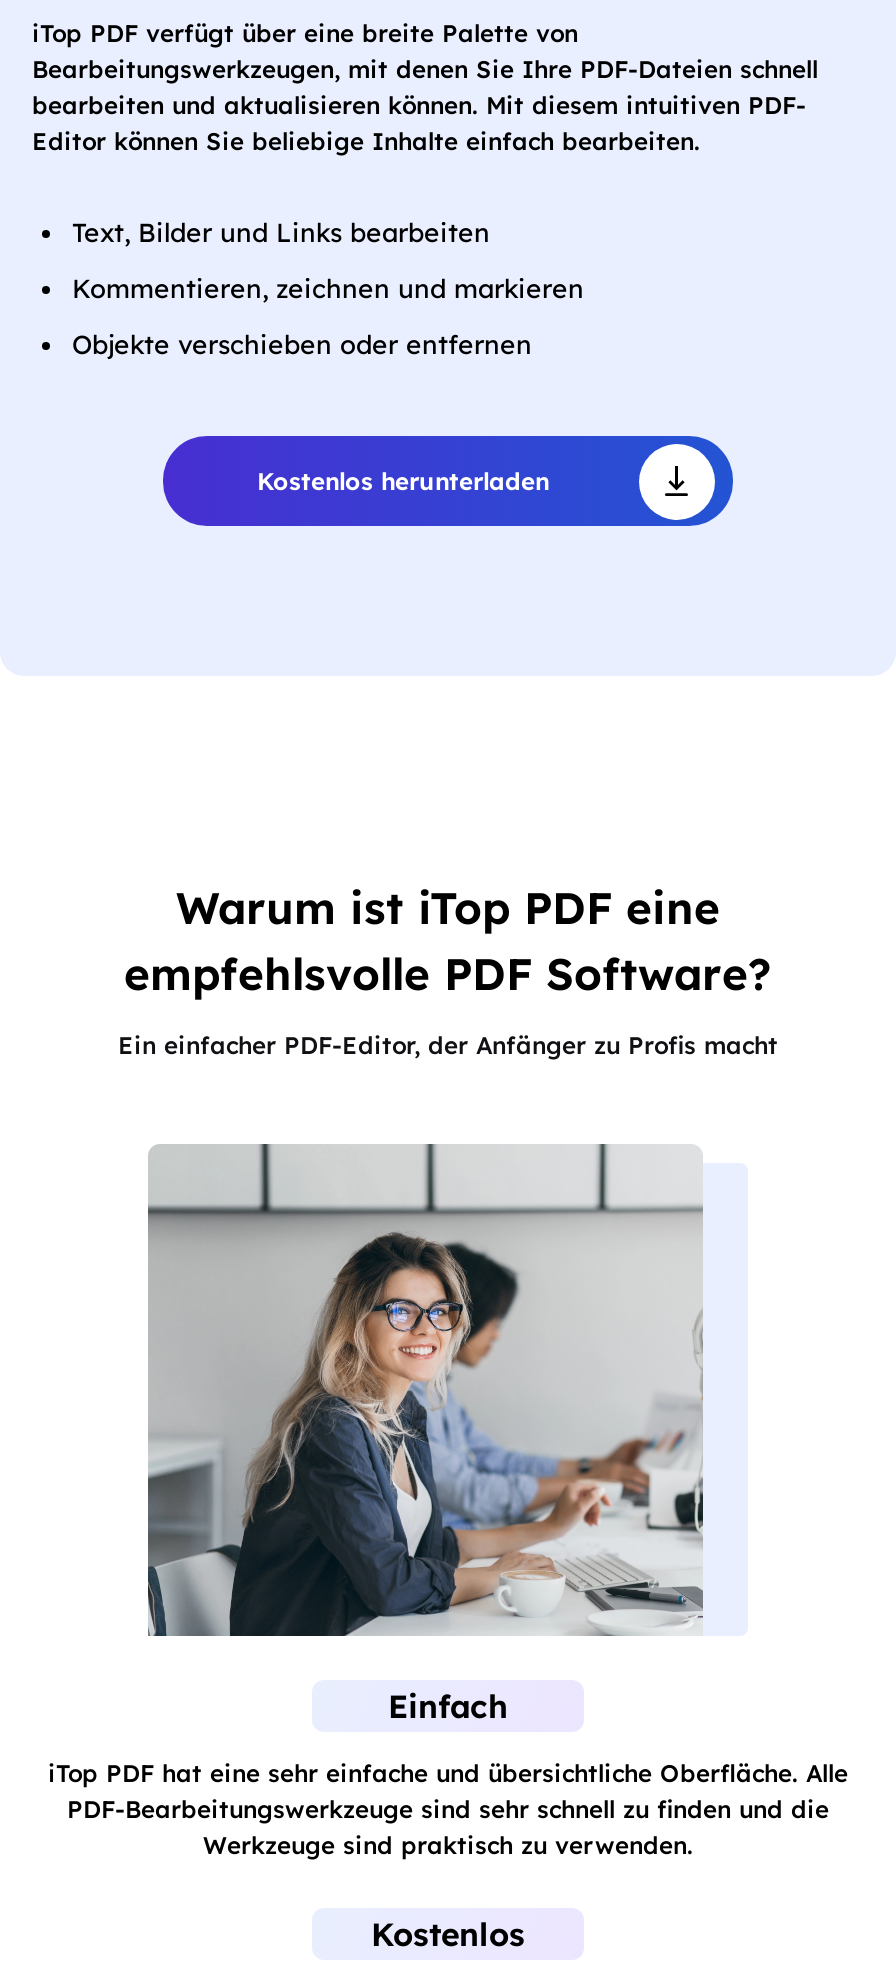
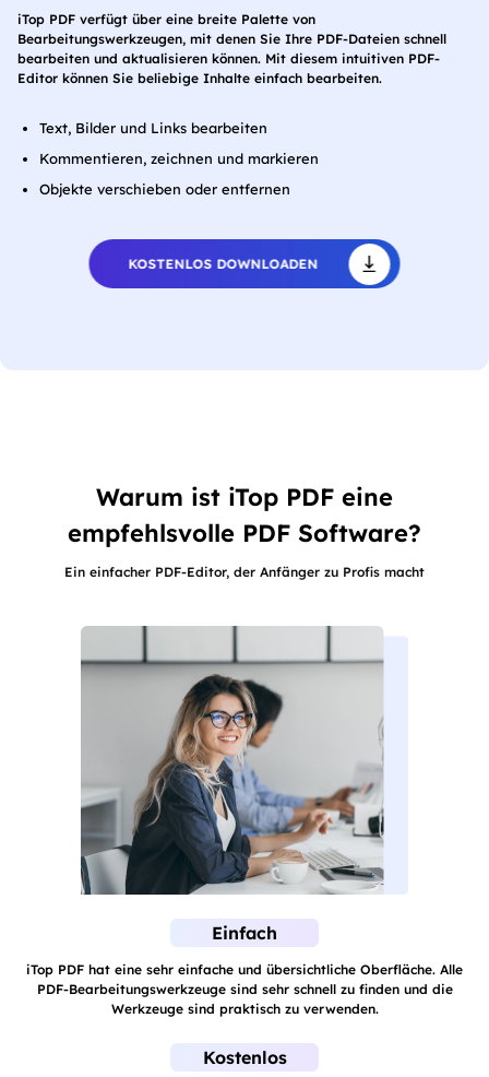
- Kostenlos herunterladen
+ KOSTENLOS DOWNLOADEN
